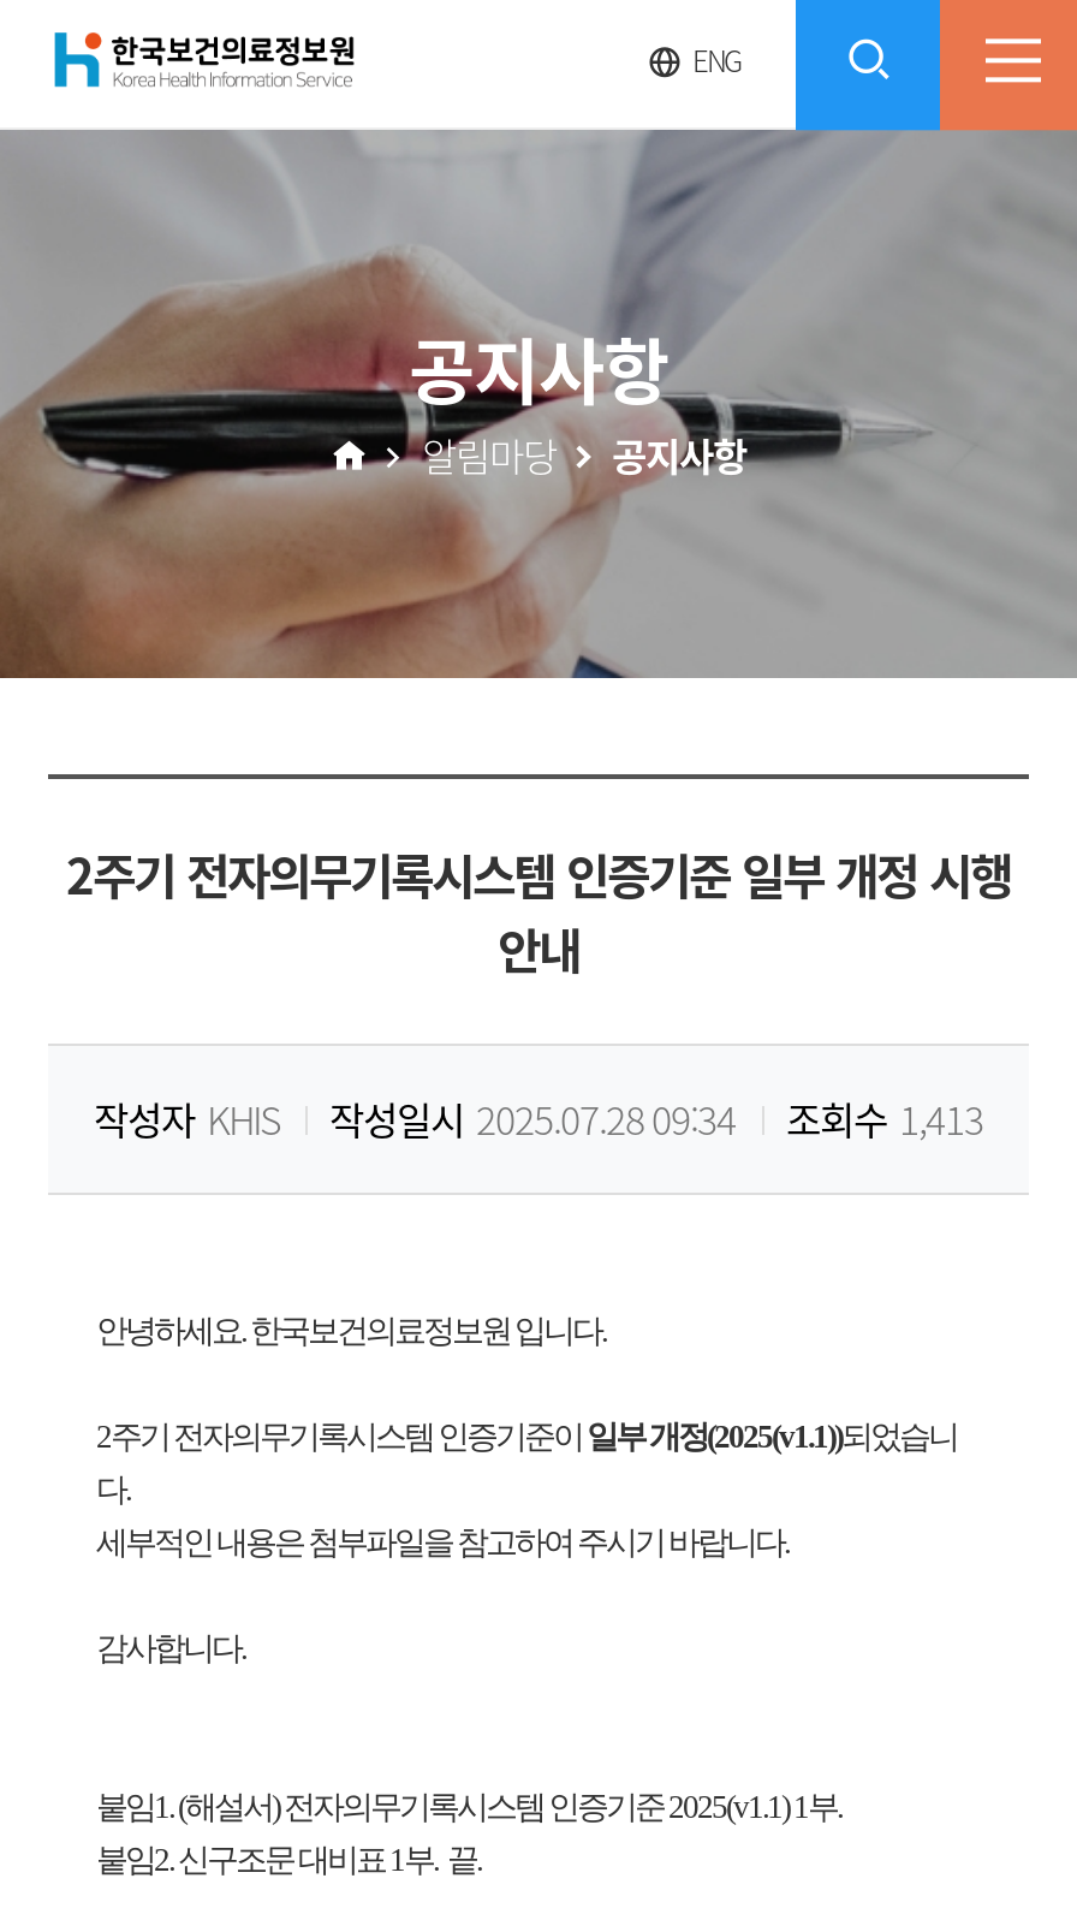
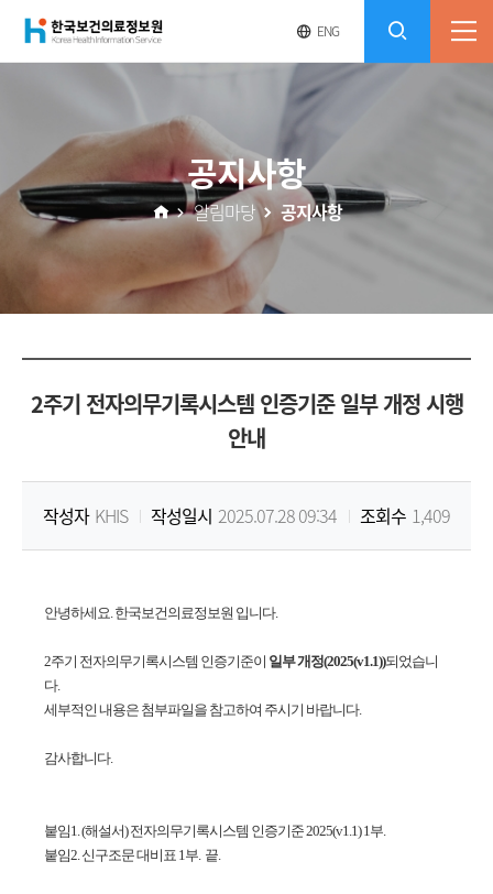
- 조회수 1,413
+ 조회수 1,409
